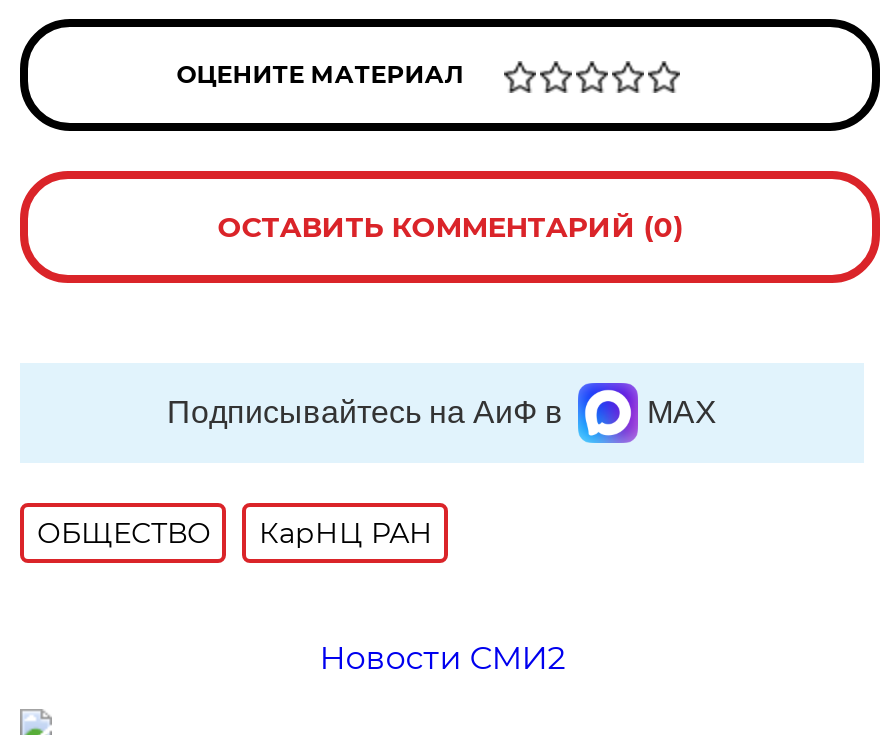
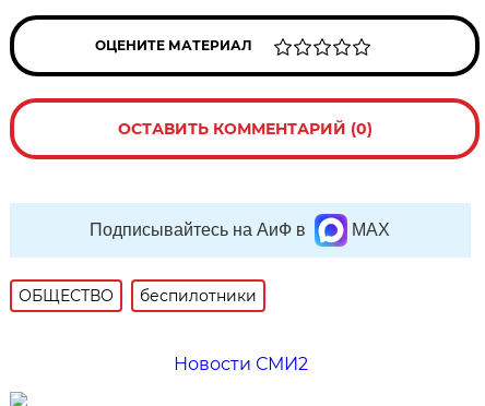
- КарНЦ РАН
+ беспилотники
